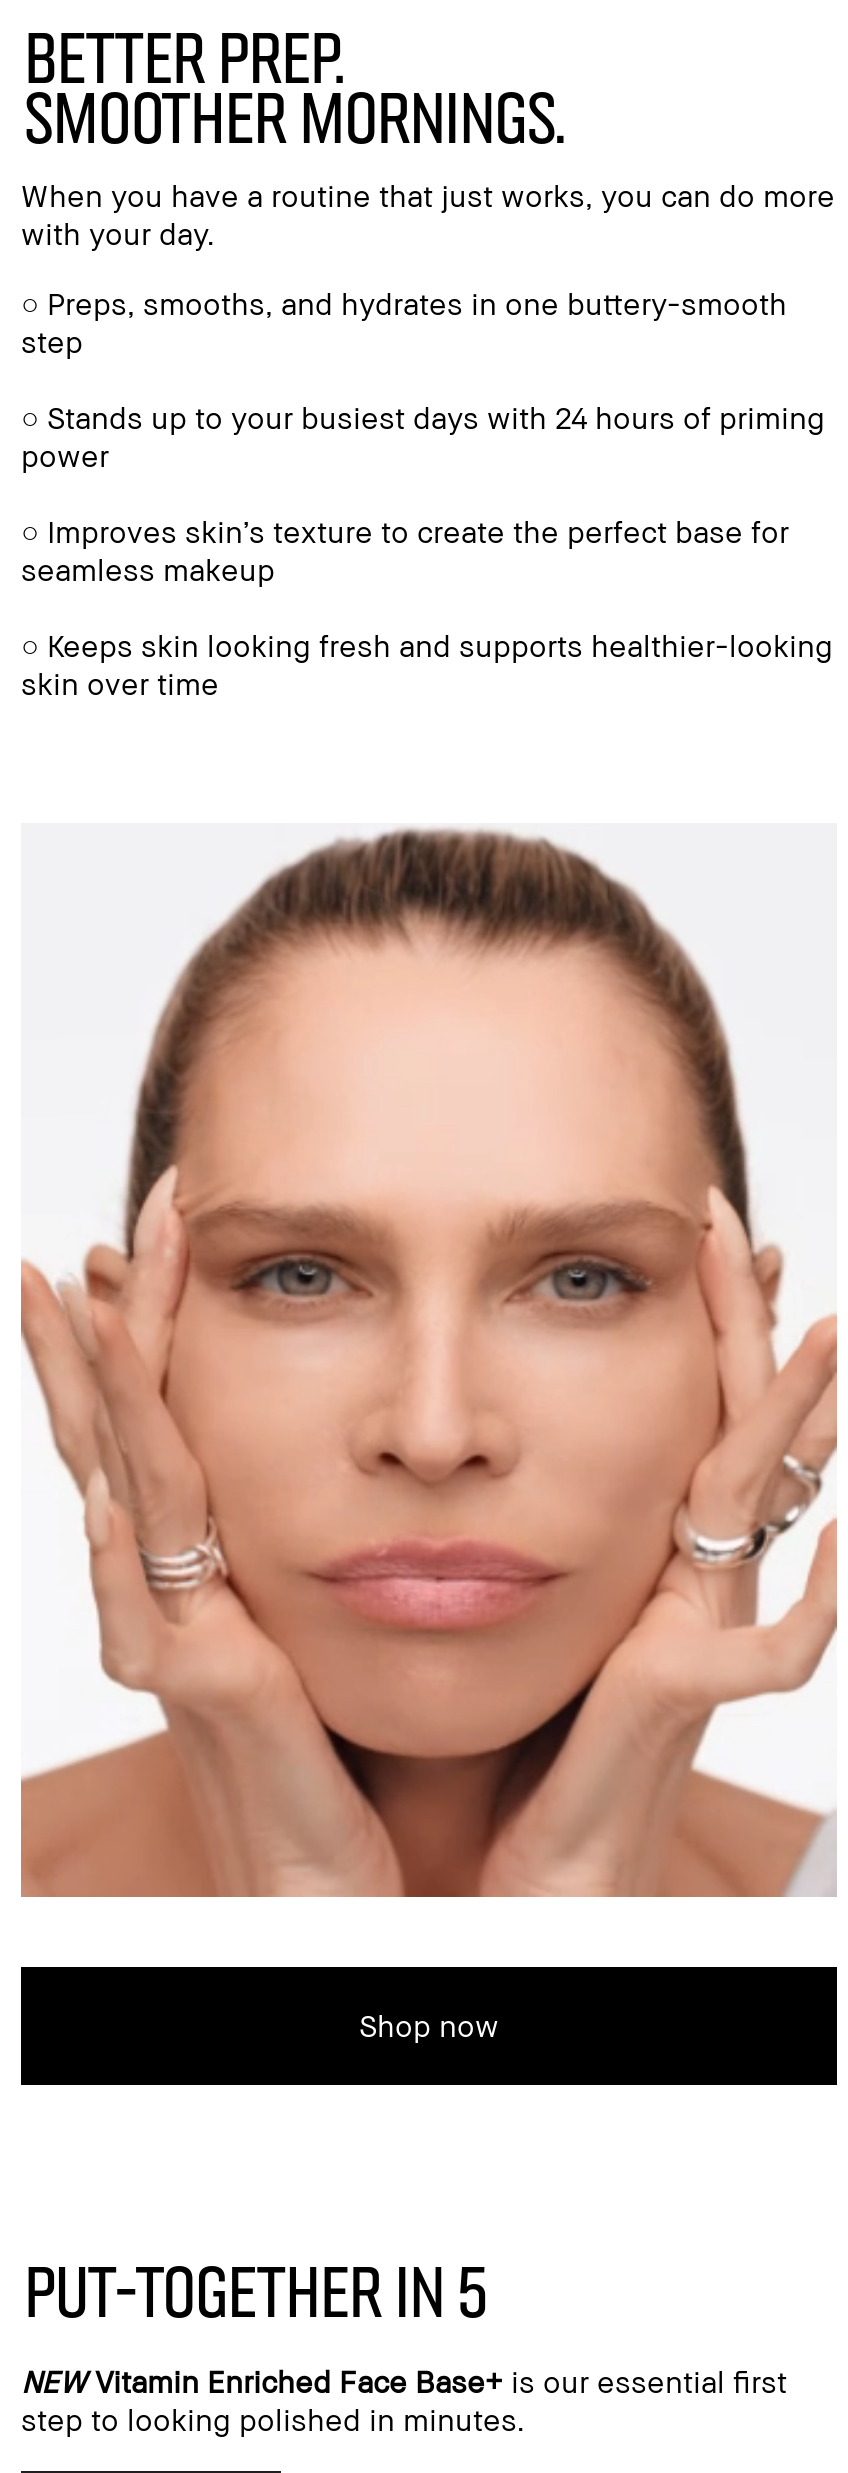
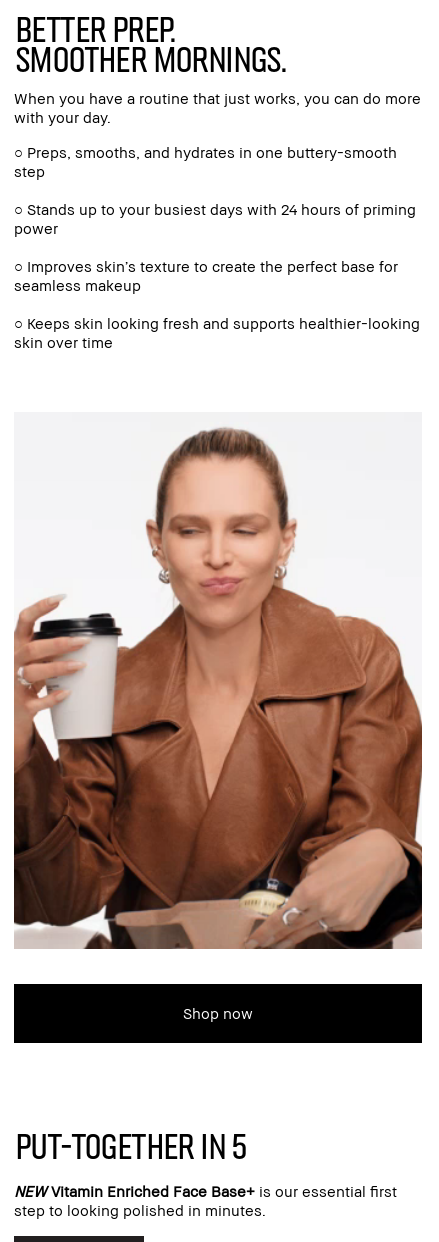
- [image]
+ [image]
